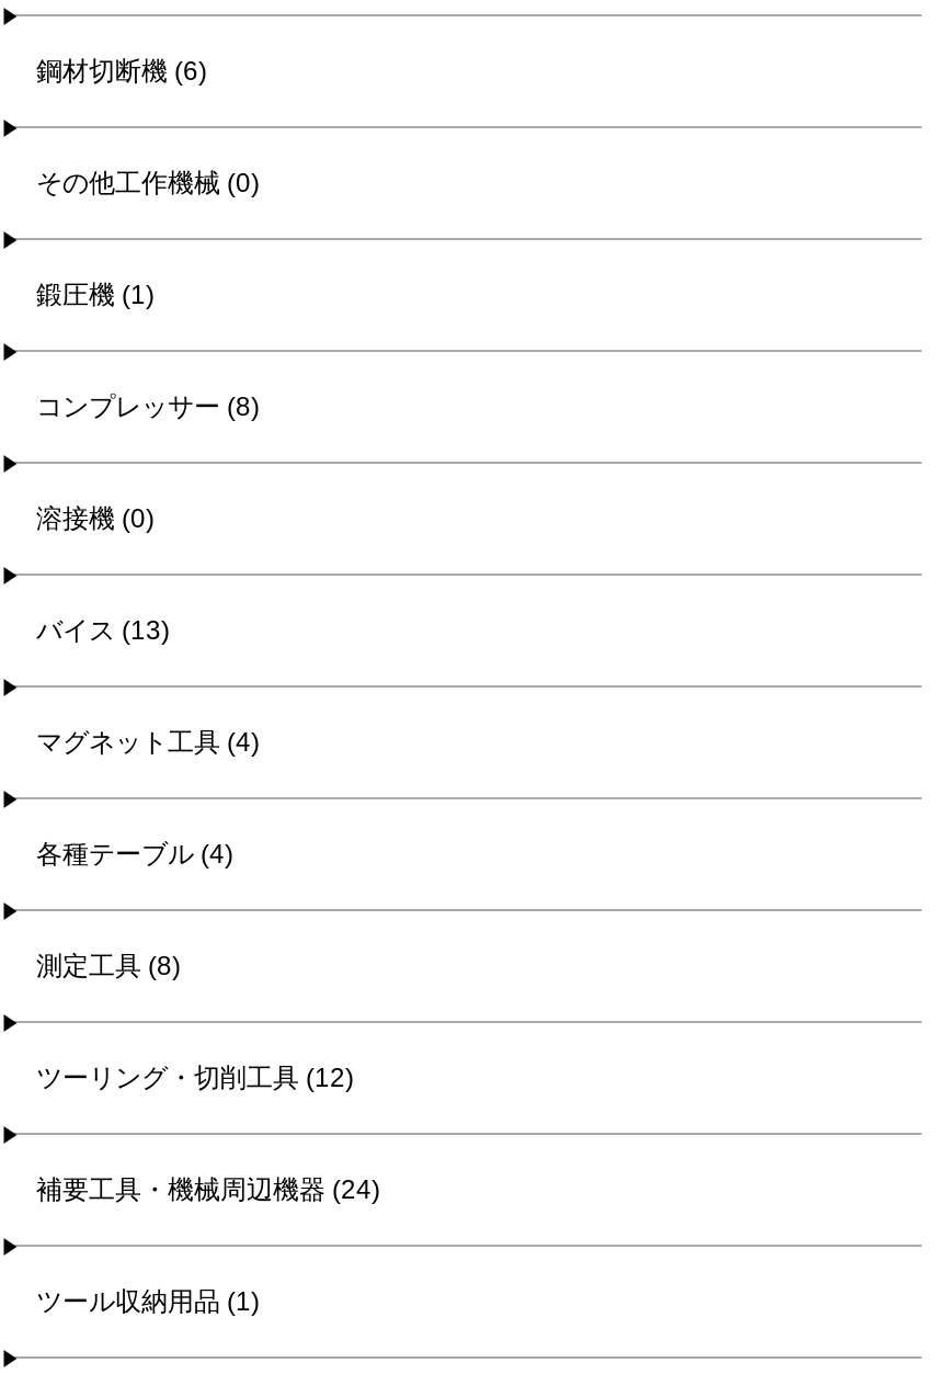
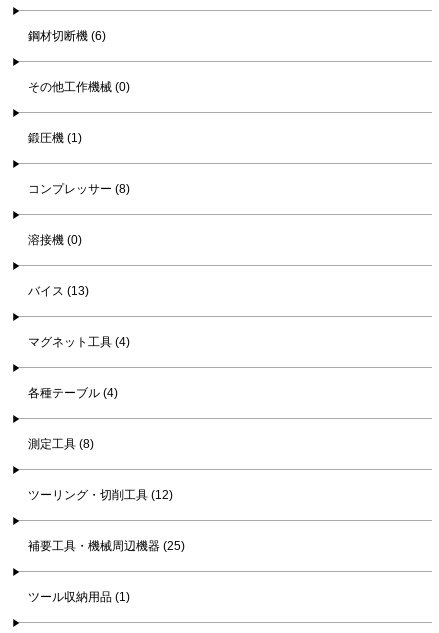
- 補要工具・機械周辺機器 (24)
+ 補要工具・機械周辺機器 (25)
